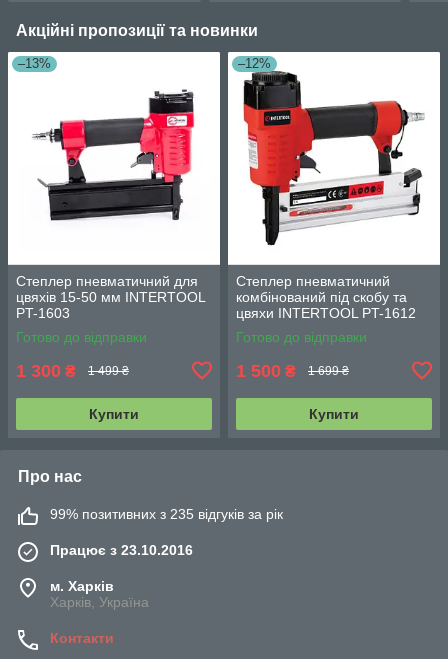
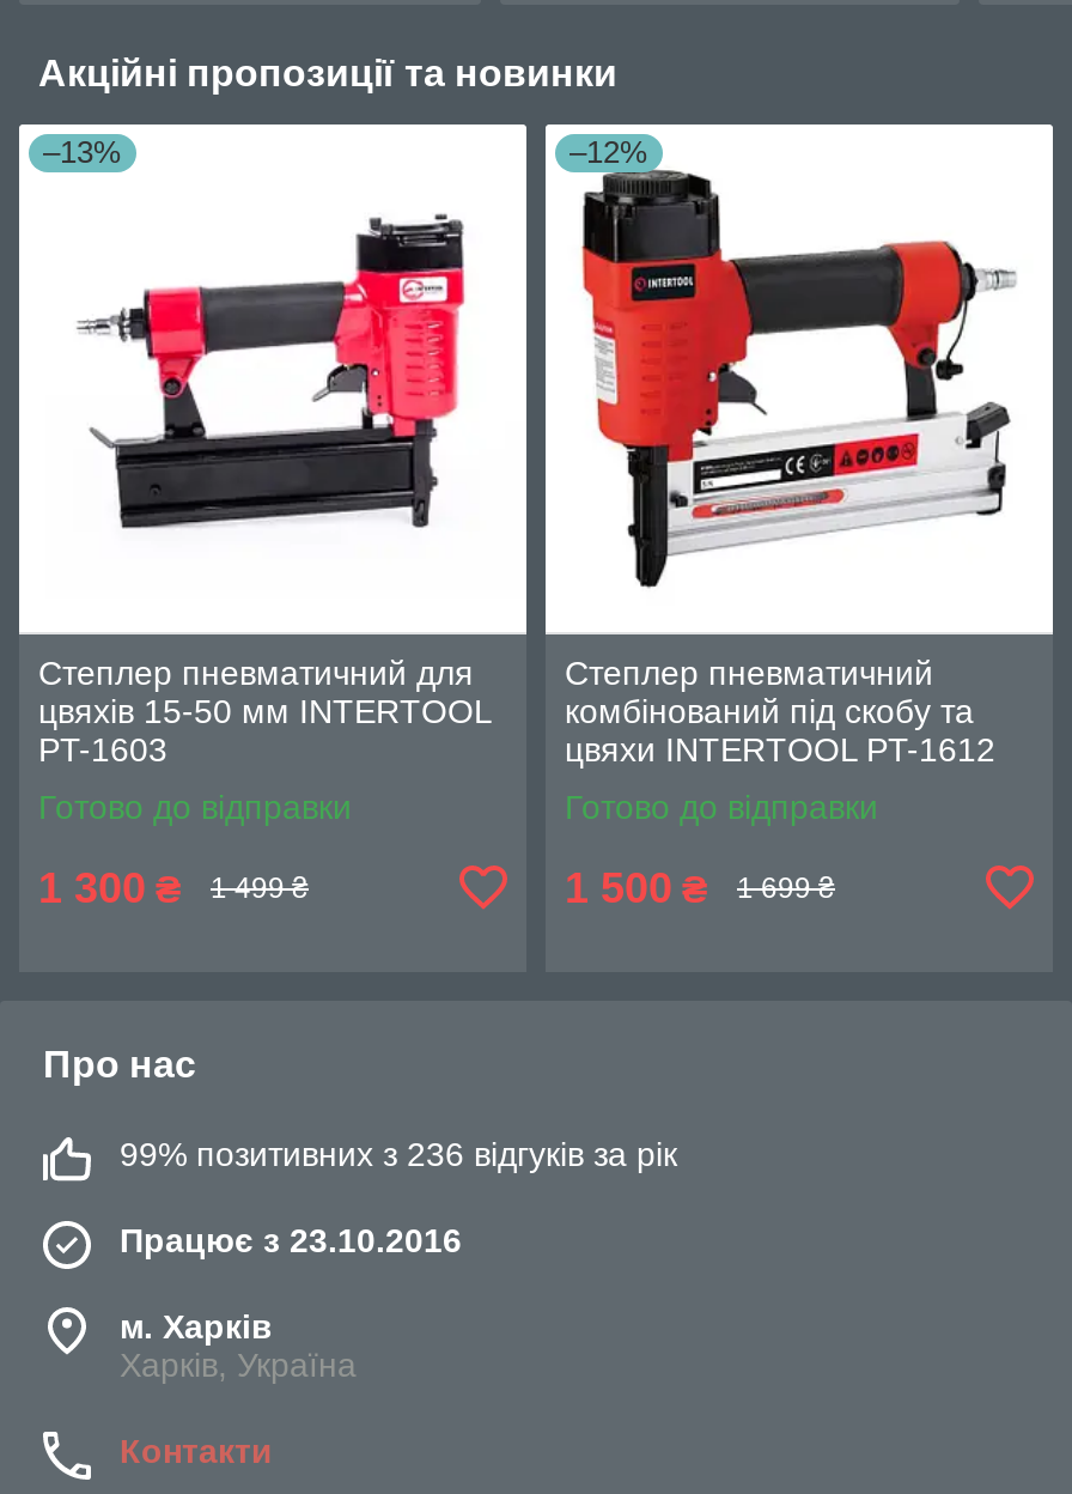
- Купити

- Купити

- 99% позитивних з 235 відгуків за рік
+ 99% позитивних з 236 відгуків за рік
